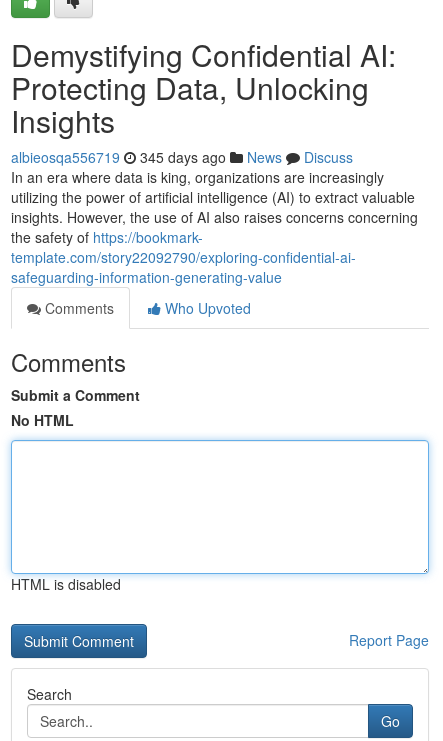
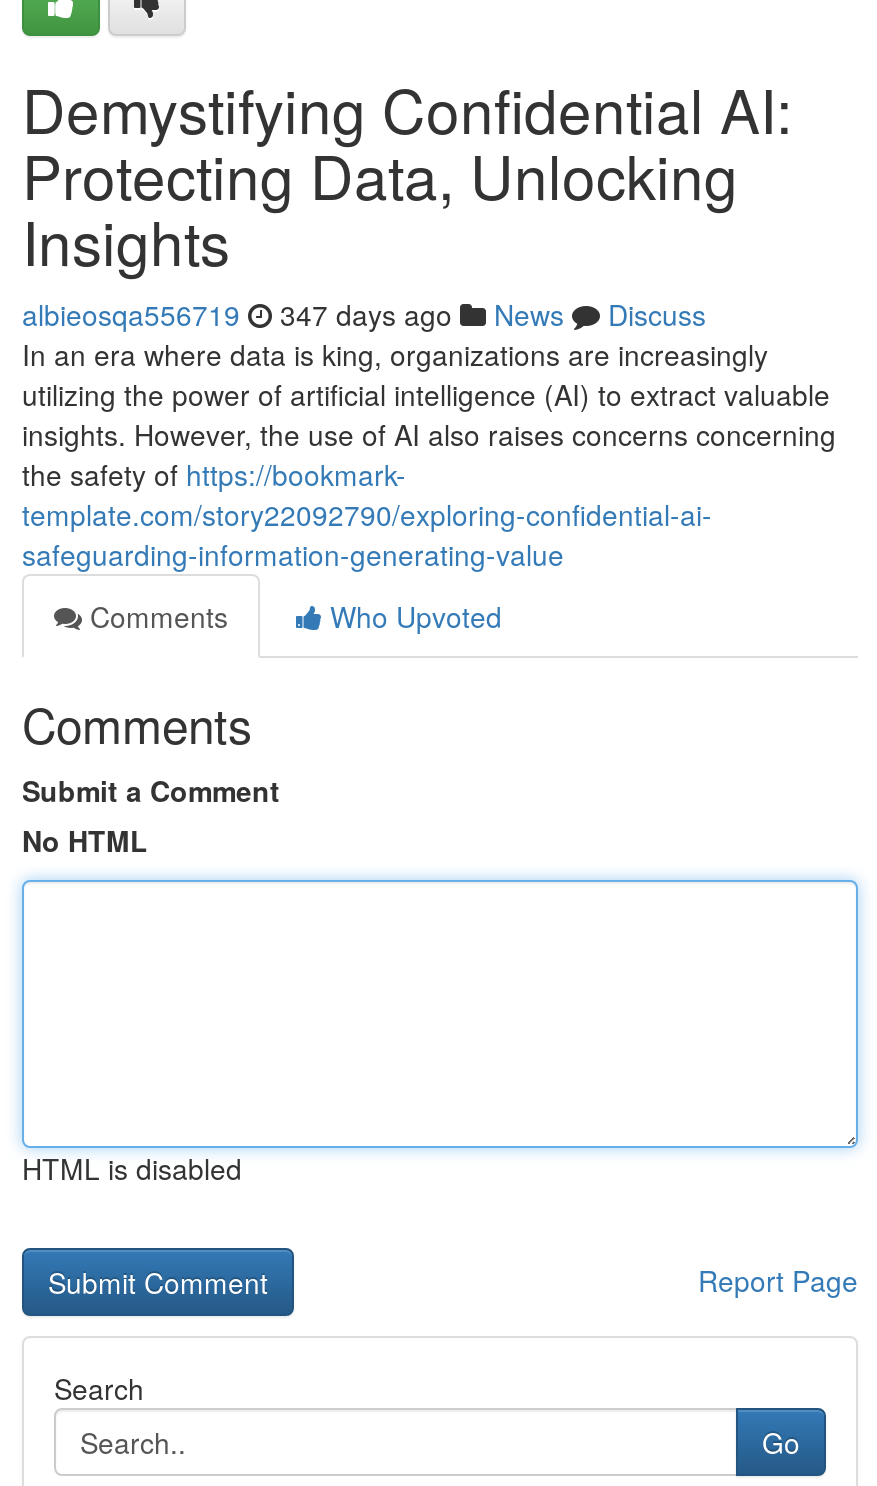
- albieosqa556719 345 days ago News Discuss
+ albieosqa556719 347 days ago News Discuss
